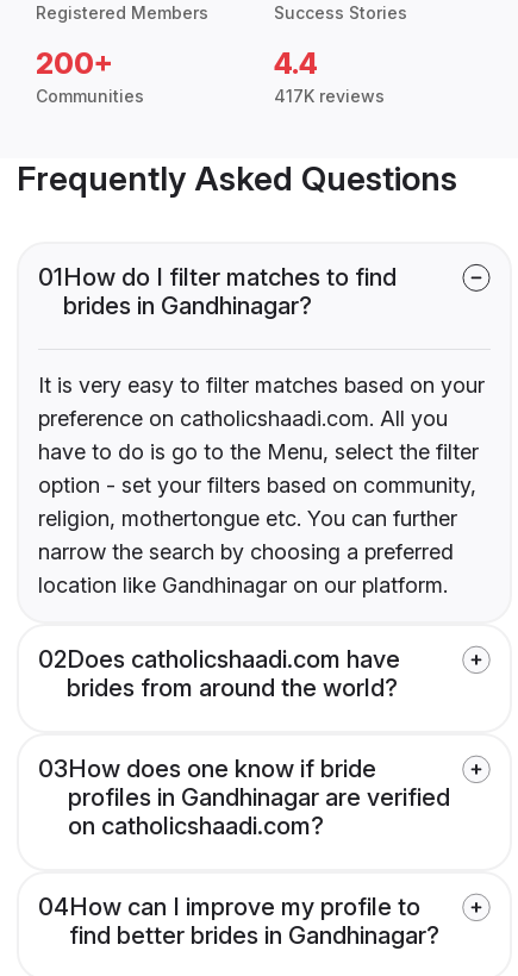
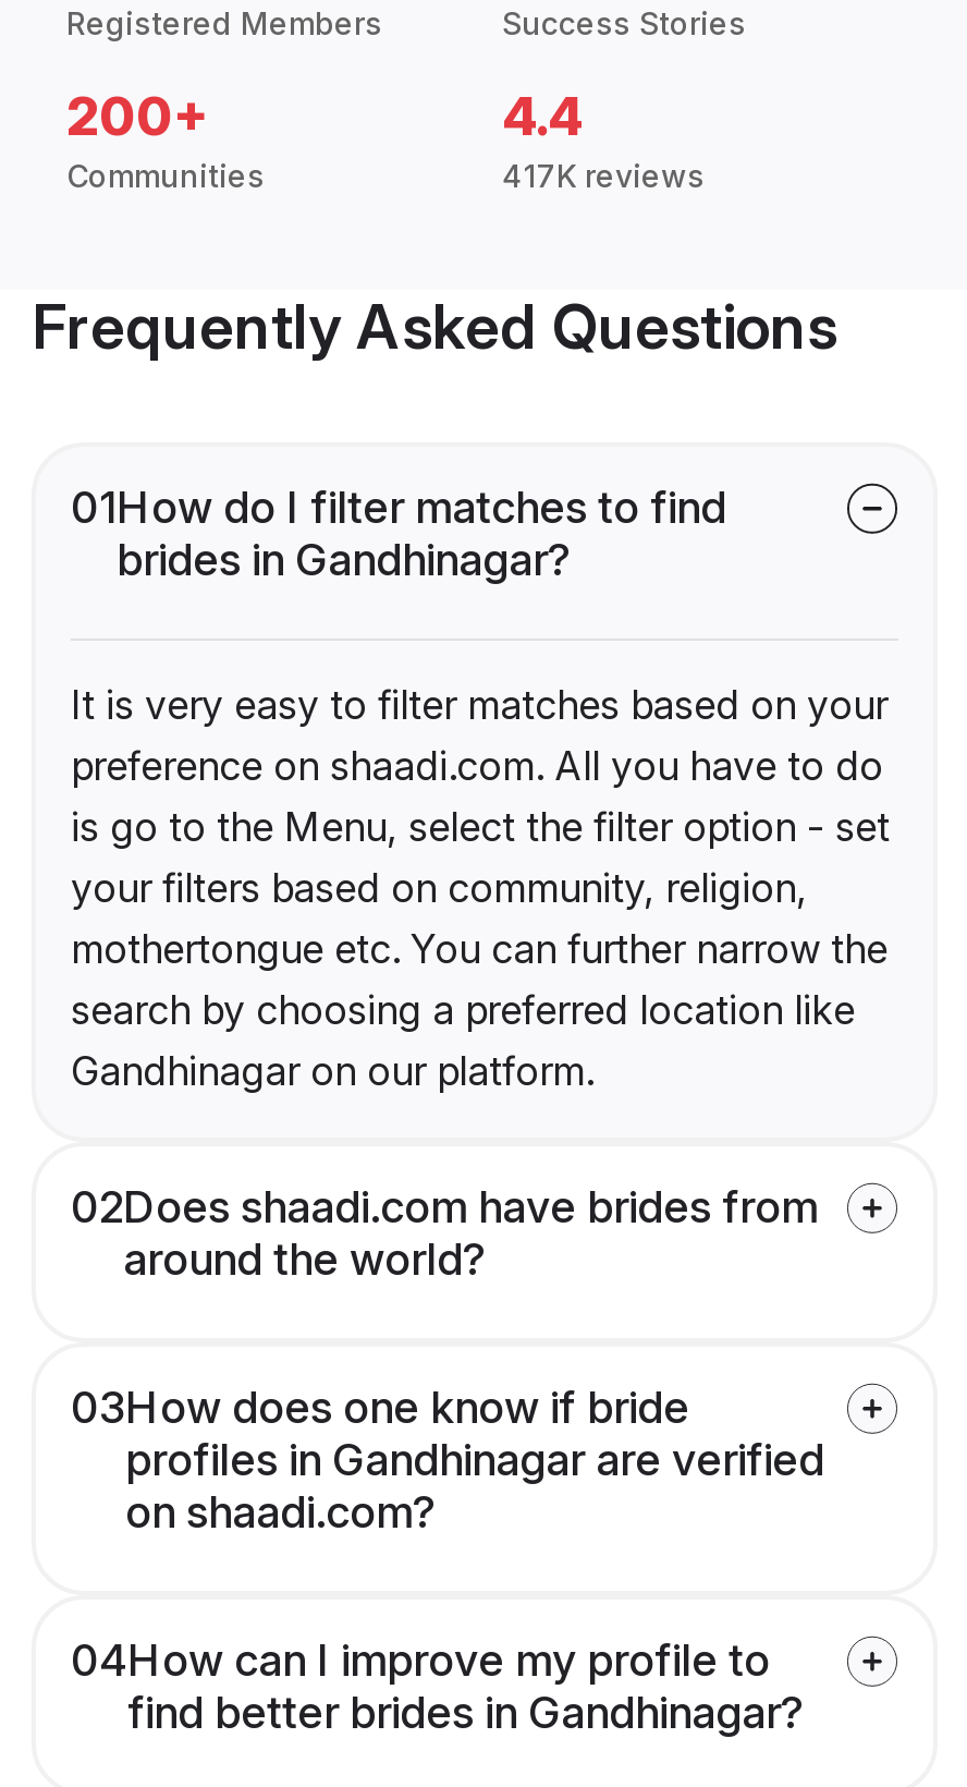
- preference on catholicshaadi.com. All you
- have to do is go to the Menu, select the filter
- option - set your filters based on community,
- religion, mothertongue etc. You can further
- narrow the search by choosing a preferred
- location like Gandhinagar on our platform.
+ preference on shaadi.com. All you have to do
+ is go to the Menu, select the filter option - set
+ your filters based on community, religion,
+ mothertongue etc. You can further narrow the
+ search by choosing a preferred location like
+ Gandhinagar on our platform.

- 02Does catholicshaadi.com have
- brides from around the world?
+ 02Does shaadi.com have brides from
+ around the world?

- on catholicshaadi.com?
+ on shaadi.com?
